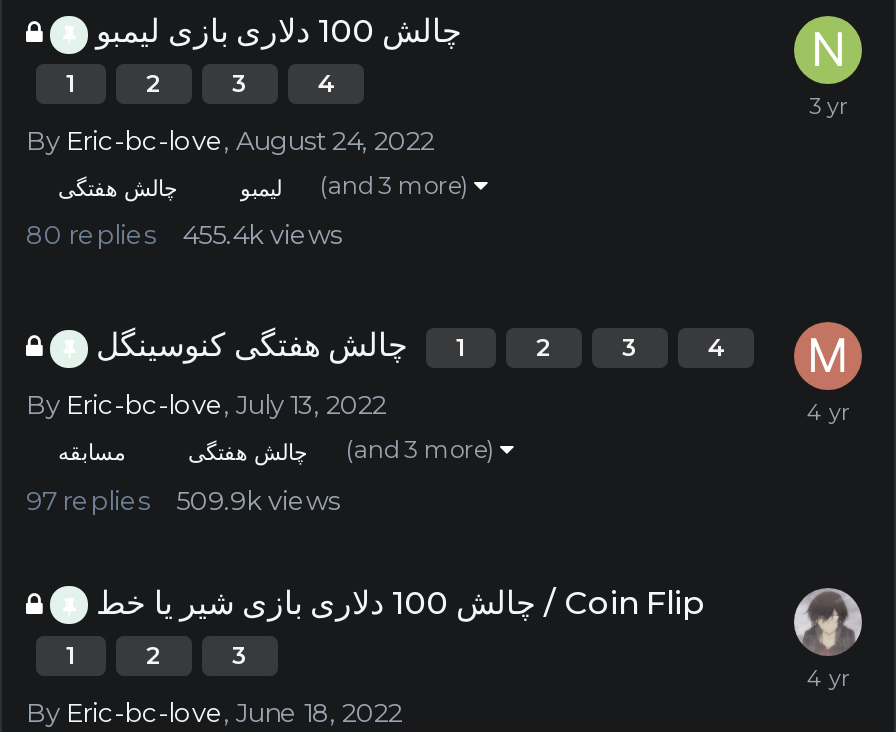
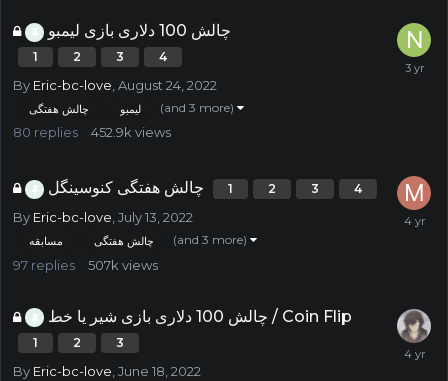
- 80 replies 455.4k views
+ 80 replies 452.9k views

- 97 replies 509.9k views
+ 97 replies 507k views
